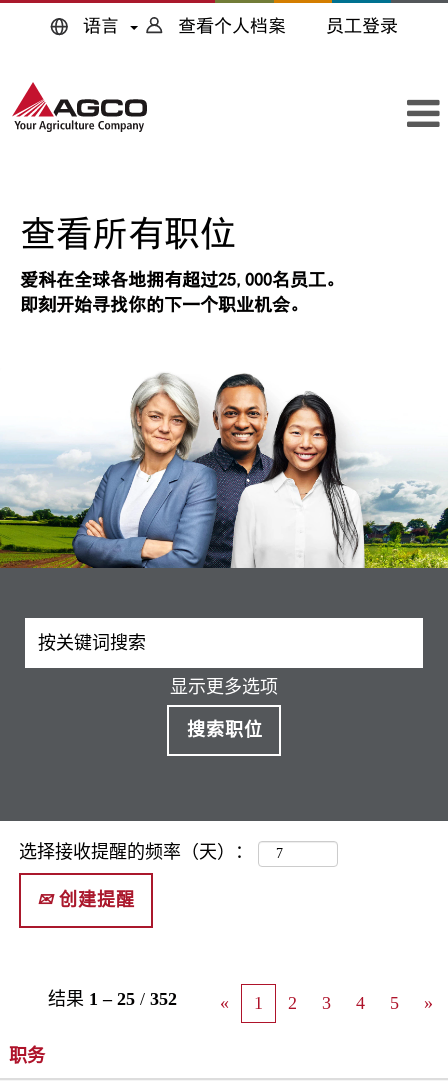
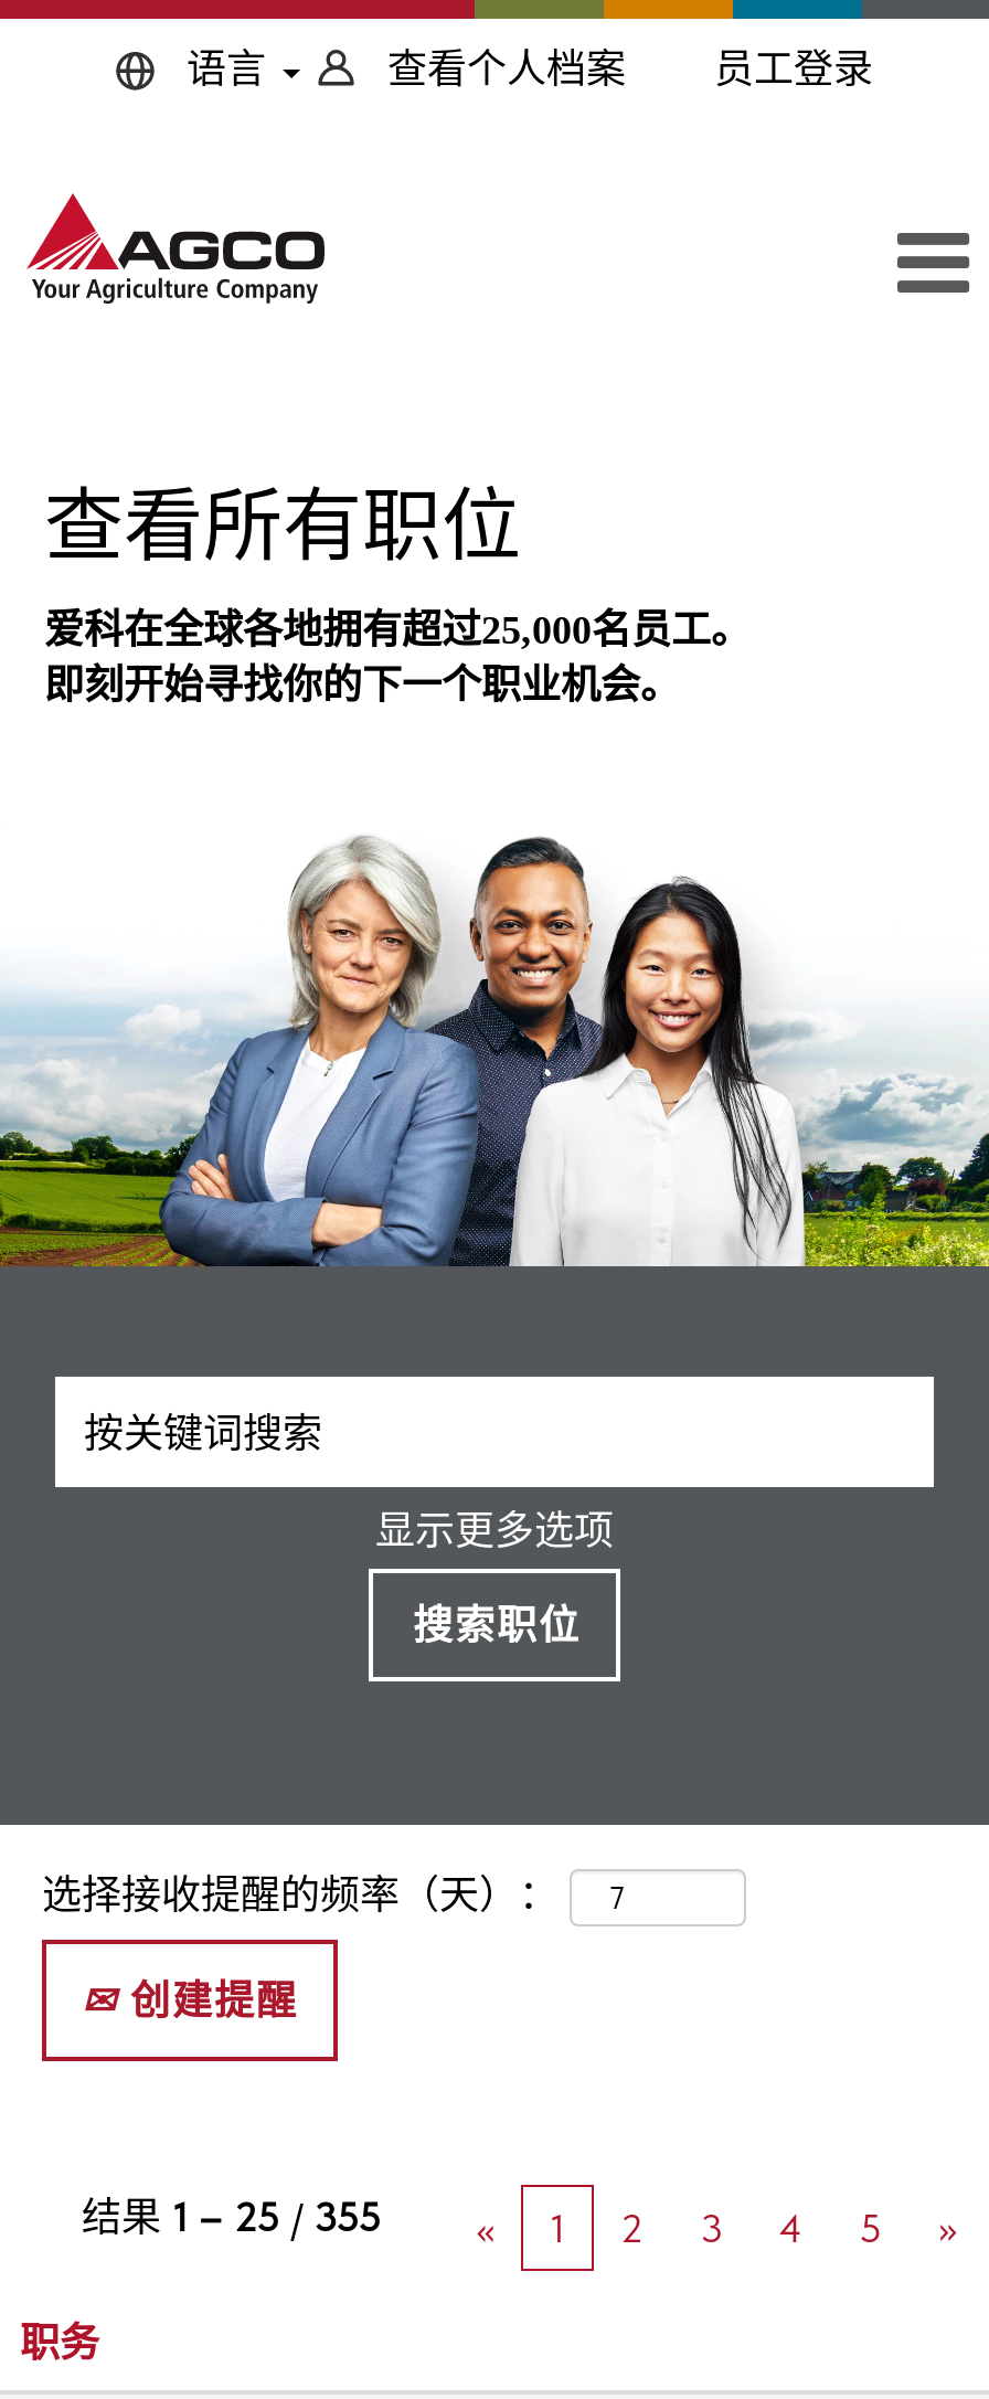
- 结果1 – 25 / 352
+ 结果1 – 25 / 355
